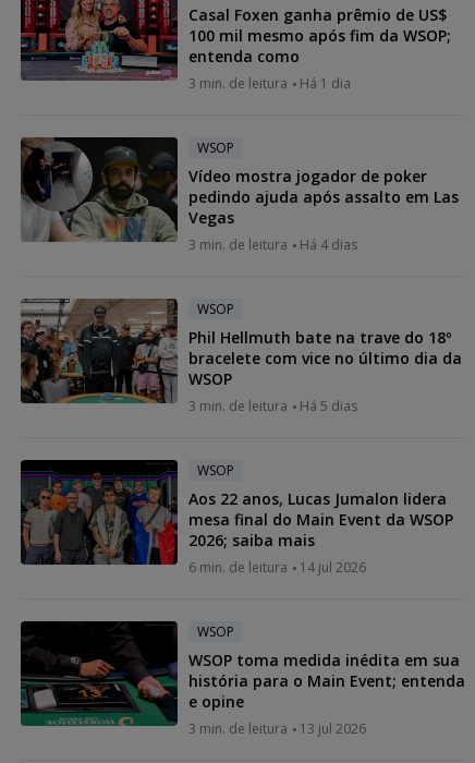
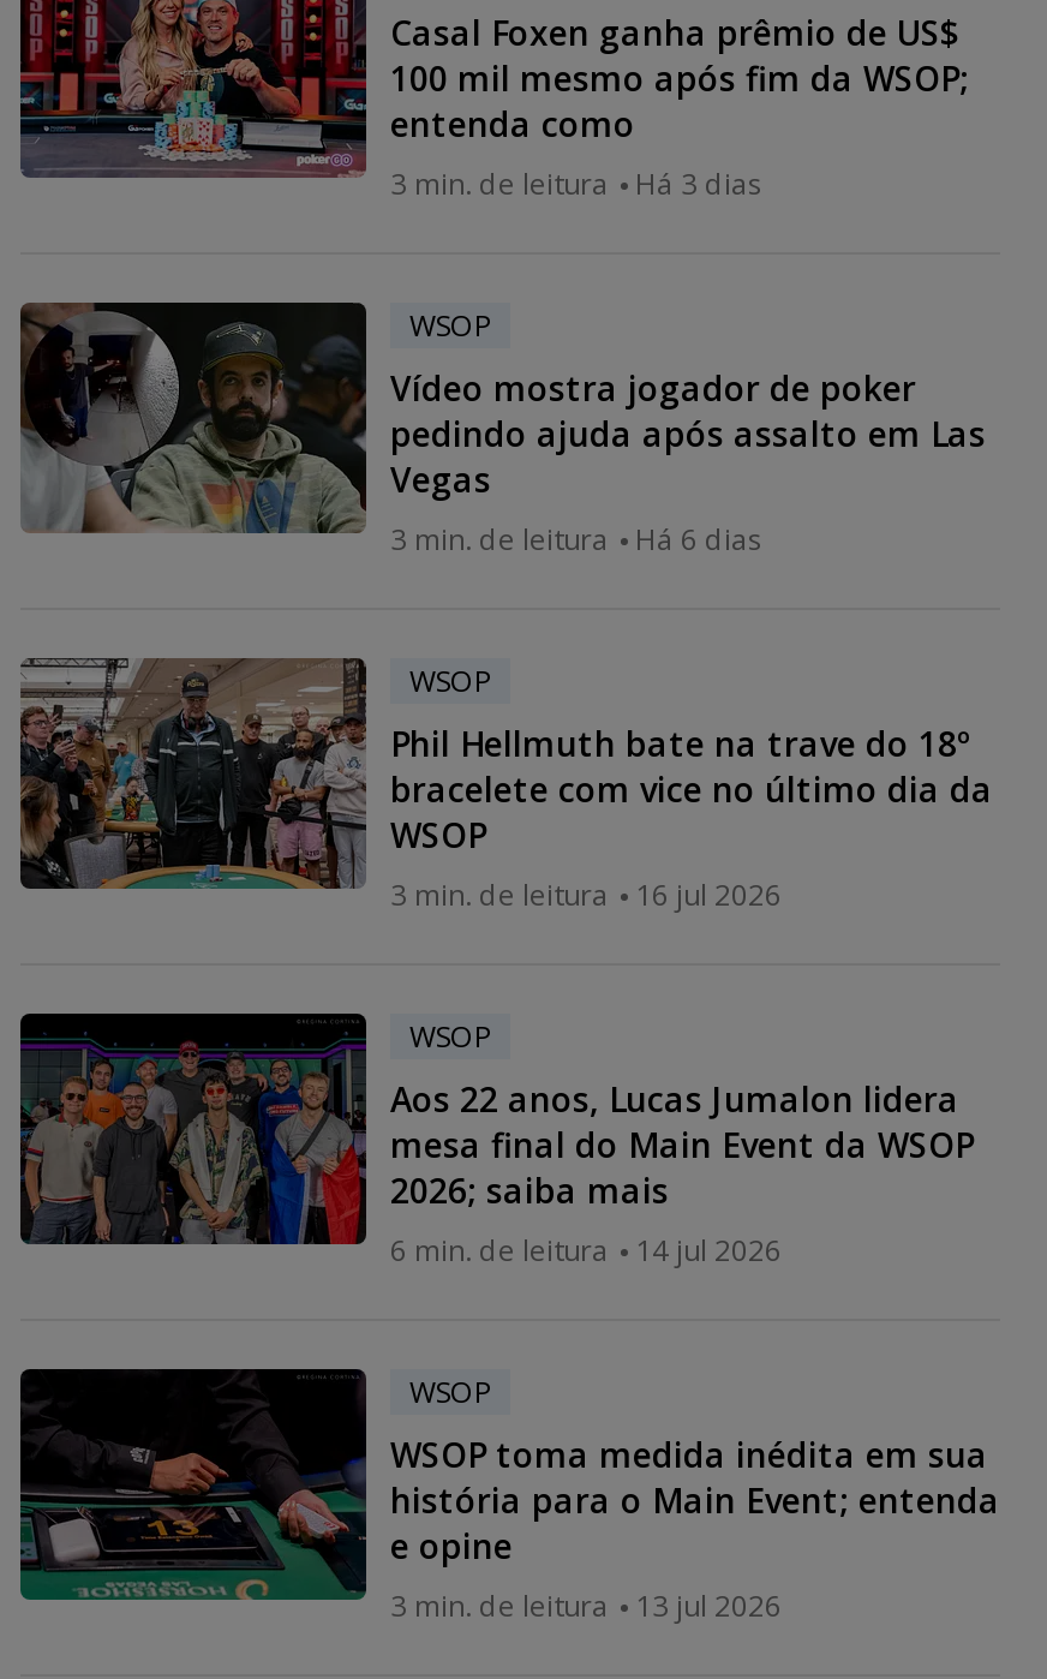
- 3 min. de leitura Há 1 dia
+ 3 min. de leitura Há 3 dias

- 3 min. de leitura Há 4 dias
+ 3 min. de leitura Há 6 dias

- 3 min. de leitura Há 5 dias
+ 3 min. de leitura 16 jul 2026
